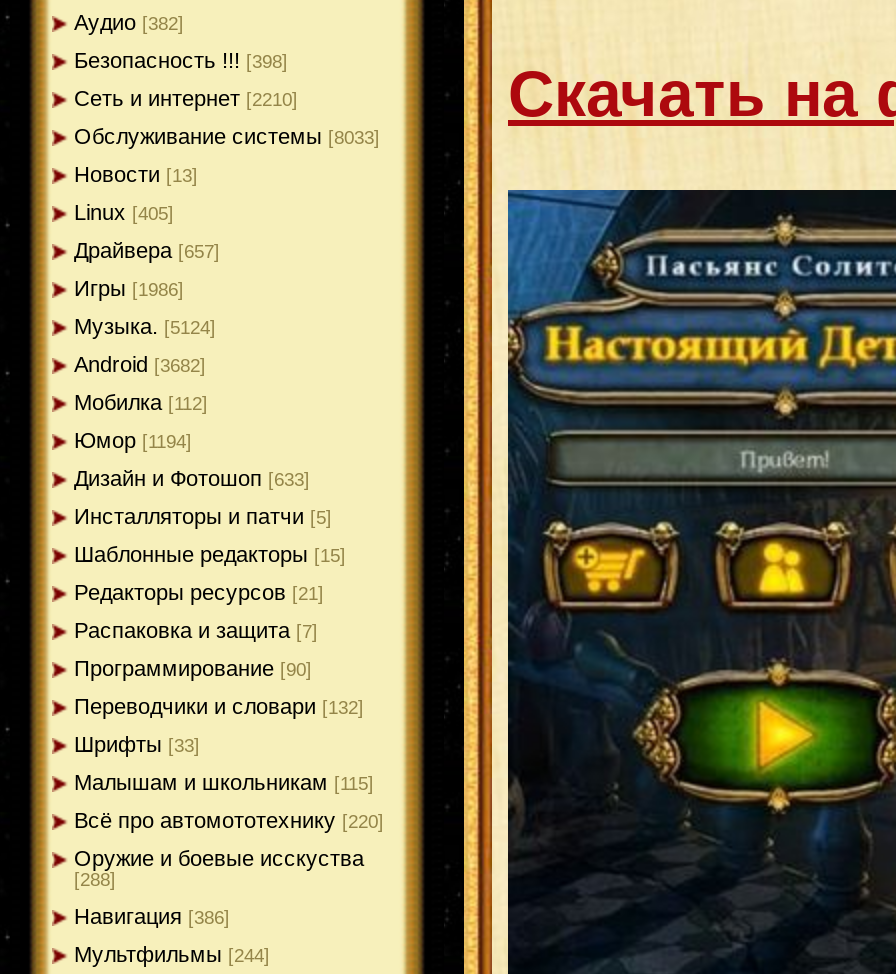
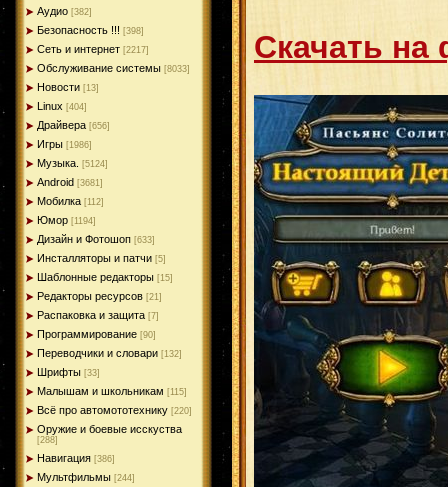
- Сеть и интернет [2210]
+ Сеть и интернет [2217]

- Linux [405]
+ Linux [404]

- Драйвера [657]
+ Драйвера [656]

- Android [3682]
+ Android [3681]
